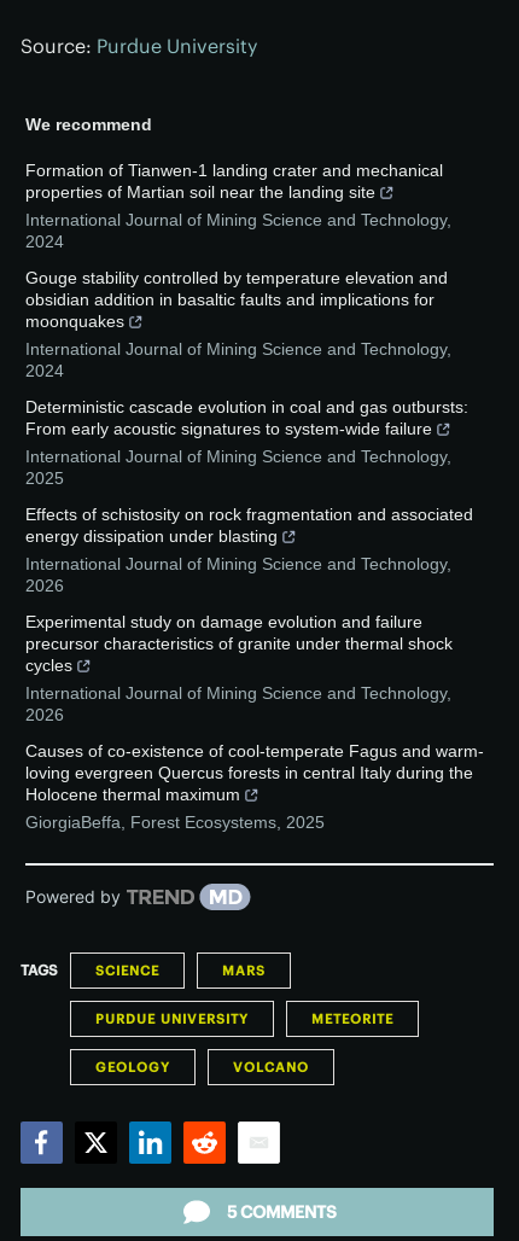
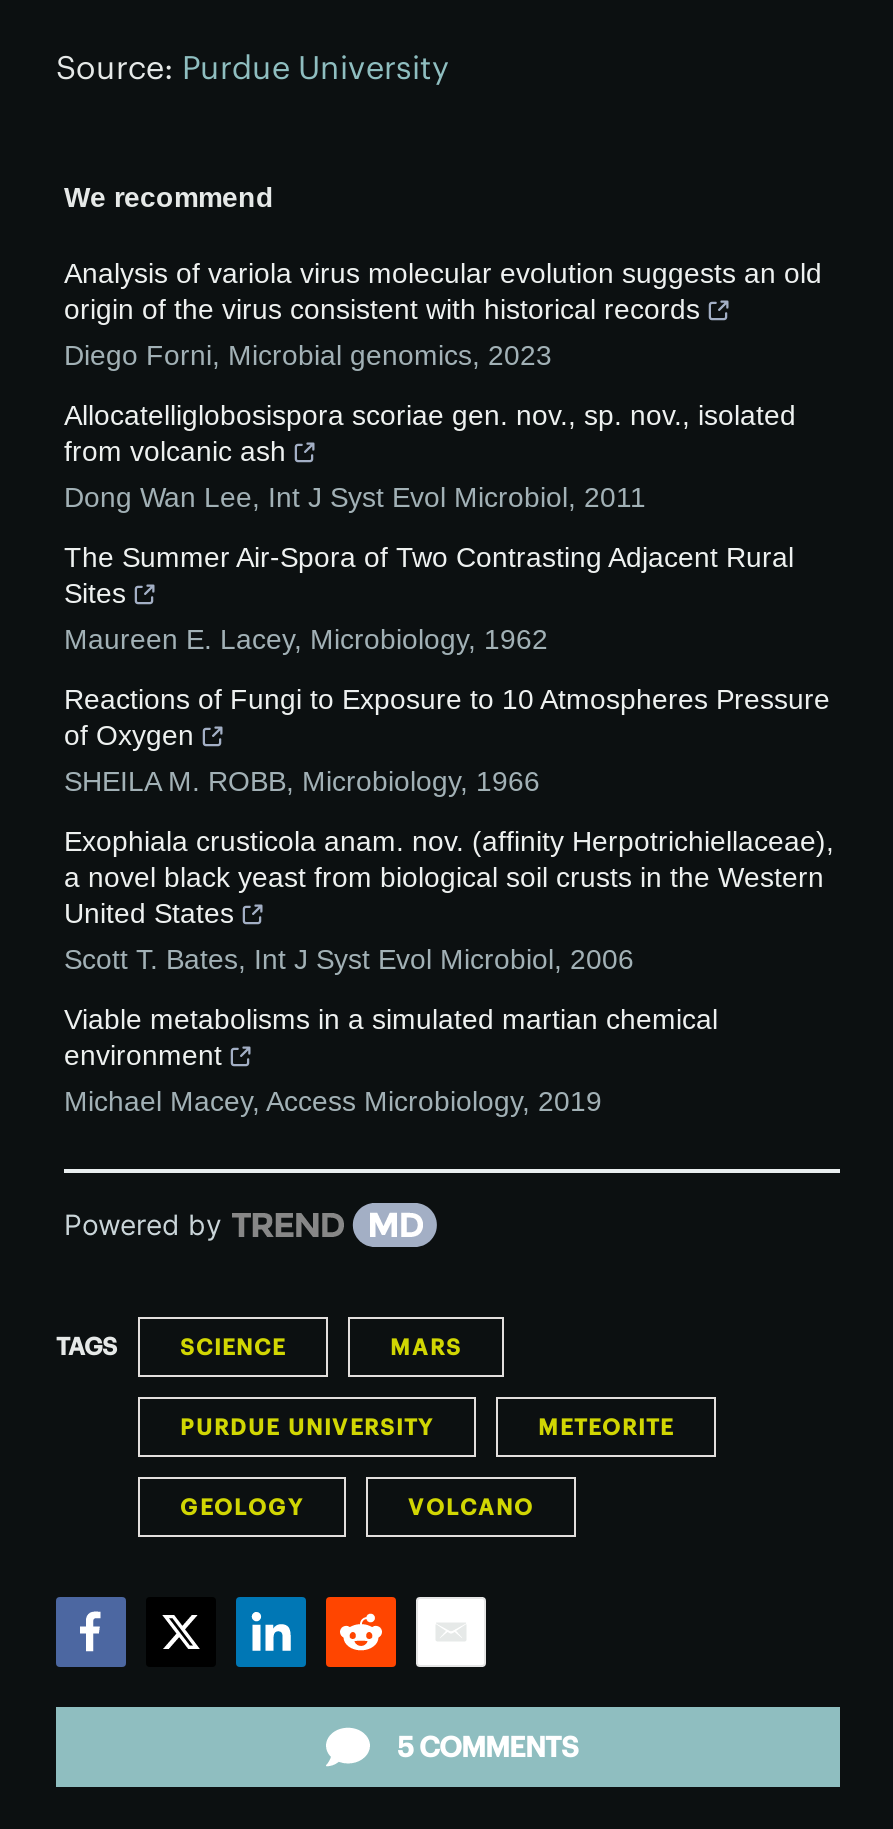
- Formation of Tianwen-1 landing crater and mechanical
- properties of Martian soil near the landing site
- International Journal of Mining Science and Technology,
- 2024
+ Analysis of variola virus molecular evolution suggests an old
+ origin of the virus consistent with historical records
+ Diego Forni, Microbial genomics, 2023

- Gouge stability controlled by temperature elevation and
- obsidian addition in basaltic faults and implications for
- moonquakes
- International Journal of Mining Science and Technology,
- 2024
+ Allocatelliglobosispora scoriae gen. nov., sp. nov., isolated
+ from volcanic ash
+ Dong Wan Lee, Int J Syst Evol Microbiol, 2011

- Deterministic cascade evolution in coal and gas outbursts:
- From early acoustic signatures to system-wide failure
- International Journal of Mining Science and Technology,
- 2025
+ The Summer Air-Spora of Two Contrasting Adjacent Rural
+ Sites
+ Maureen E. Lacey, Microbiology, 1962

- Effects of schistosity on rock fragmentation and associated
- energy dissipation under blasting
- International Journal of Mining Science and Technology,
- 2026
+ Reactions of Fungi to Exposure to 10 Atmospheres Pressure
+ of Oxygen
+ SHEILA M. ROBB, Microbiology, 1966

- Experimental study on damage evolution and failure
- precursor characteristics of granite under thermal shock
- cycles
- International Journal of Mining Science and Technology,
- 2026
+ Exophiala crusticola anam. nov. (affinity Herpotrichiellaceae),
+ a novel black yeast from biological soil crusts in the Western
+ United States
+ Scott T. Bates, Int J Syst Evol Microbiol, 2006

- Causes of co-existence of cool-temperate Fagus and warm-
- loving evergreen Quercus forests in central Italy during the
- Holocene thermal maximum
- GiorgiaBeffa, Forest Ecosystems, 2025
+ Viable metabolisms in a simulated martian chemical
+ environment
+ Michael Macey, Access Microbiology, 2019
